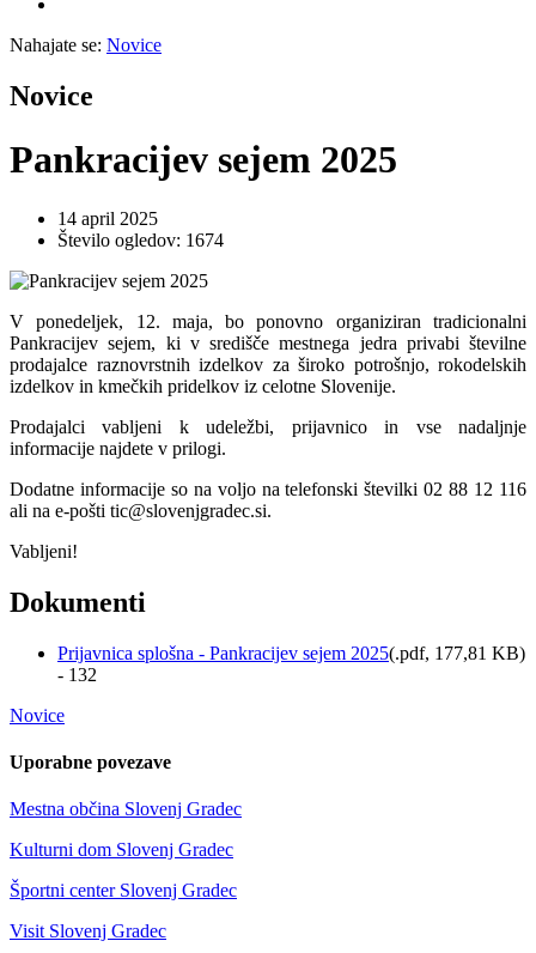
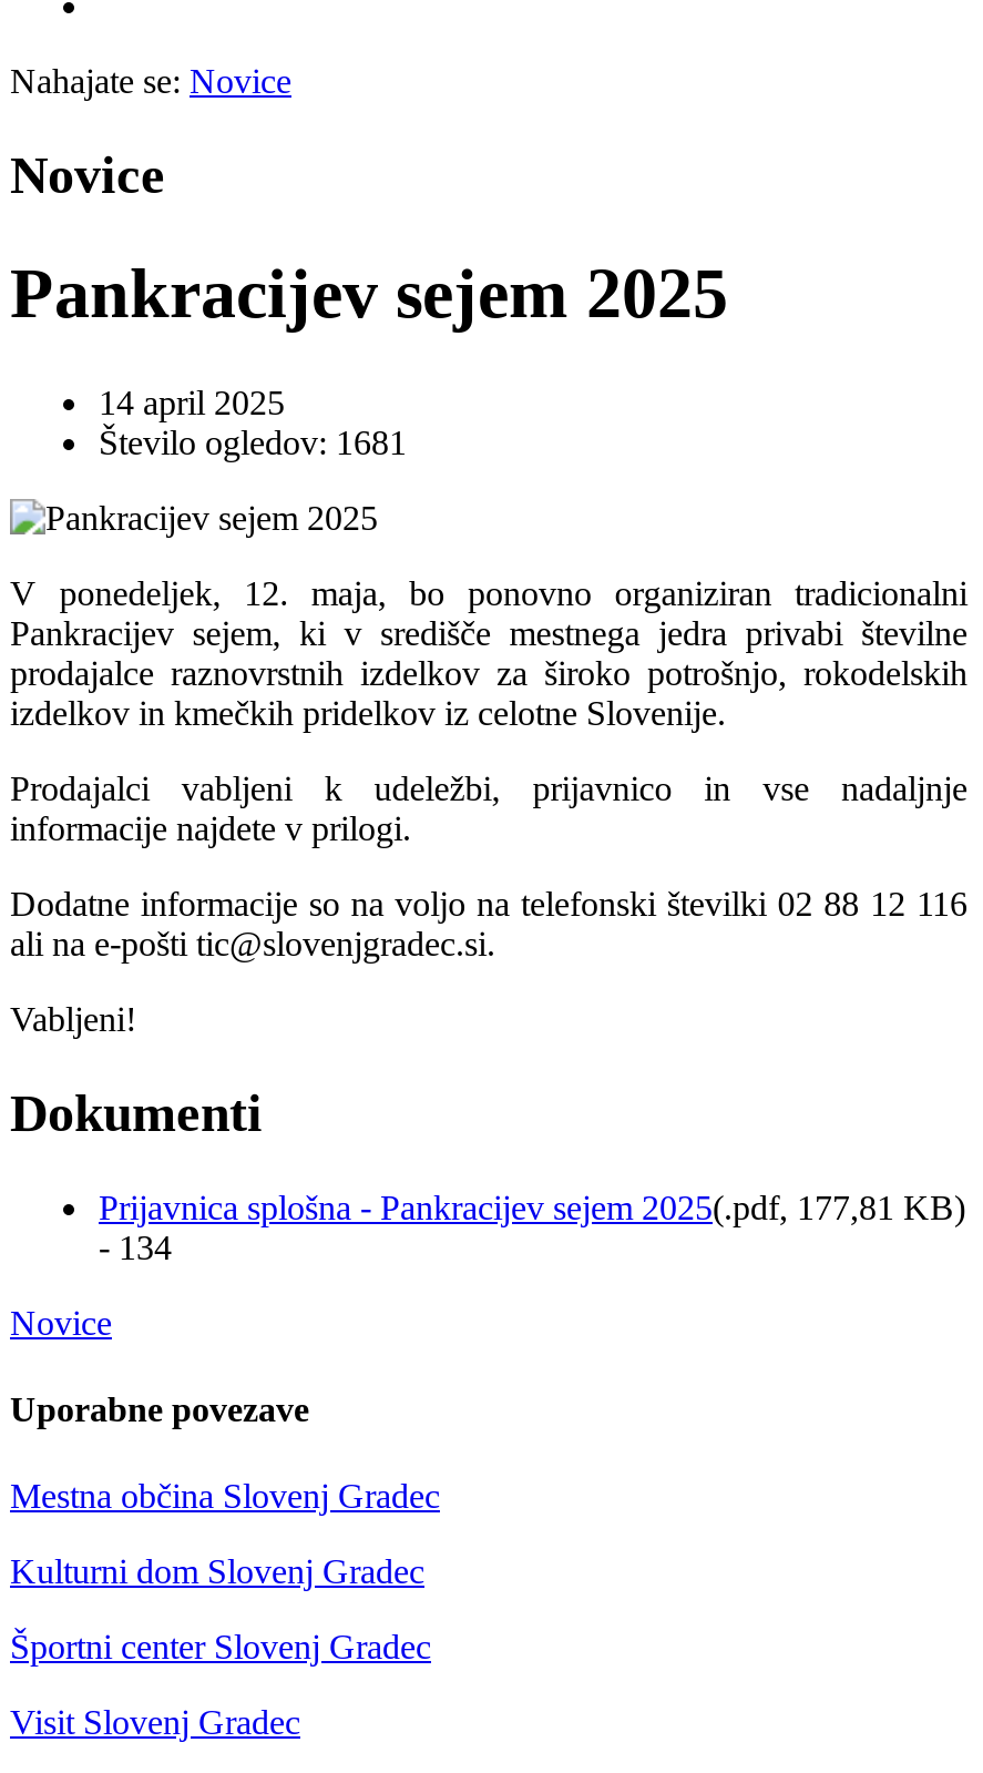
- Število ogledov: 1674
+ Število ogledov: 1681

- - 132
+ - 134
